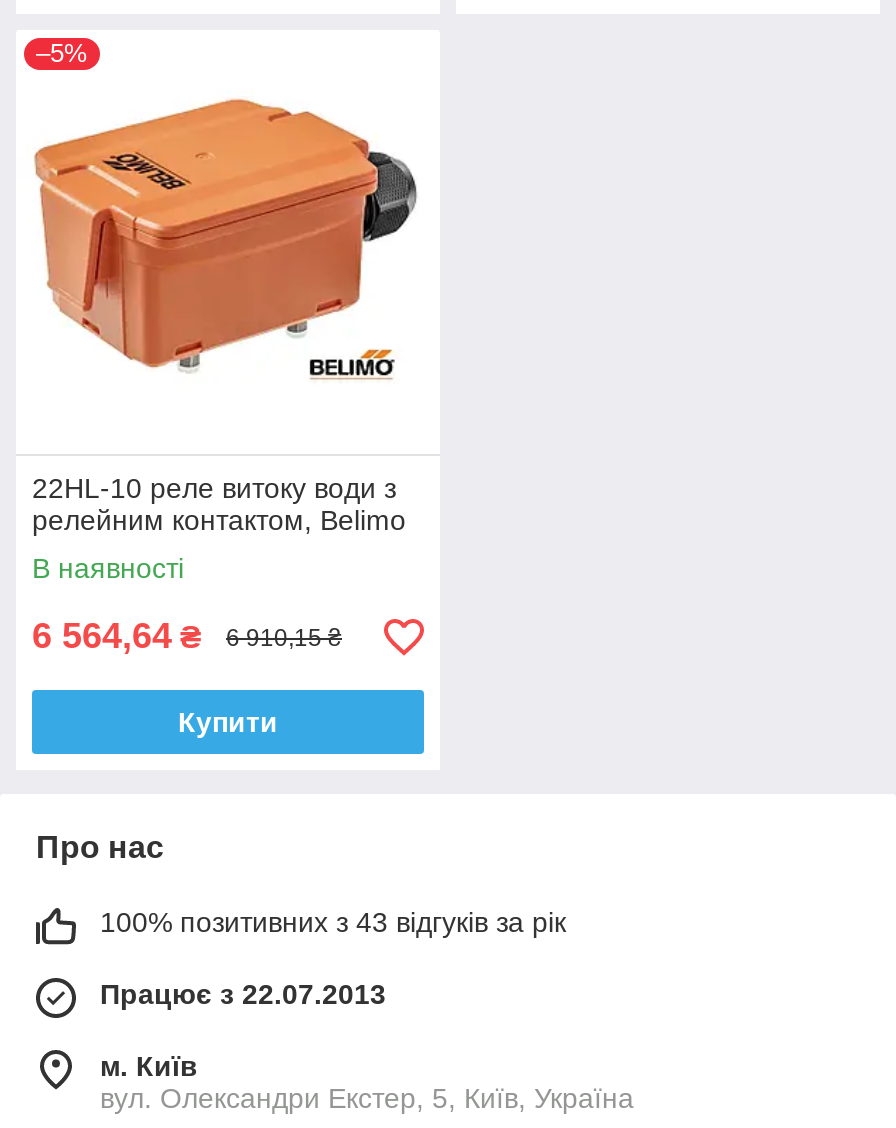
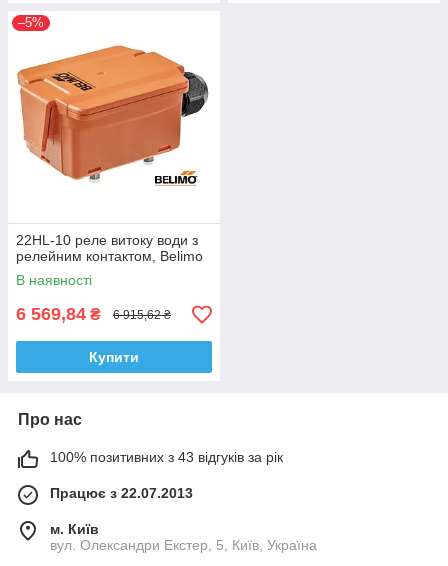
- 6 564,64 ₴
+ 6 569,84 ₴

- 6 910,15 ₴
+ 6 915,62 ₴
